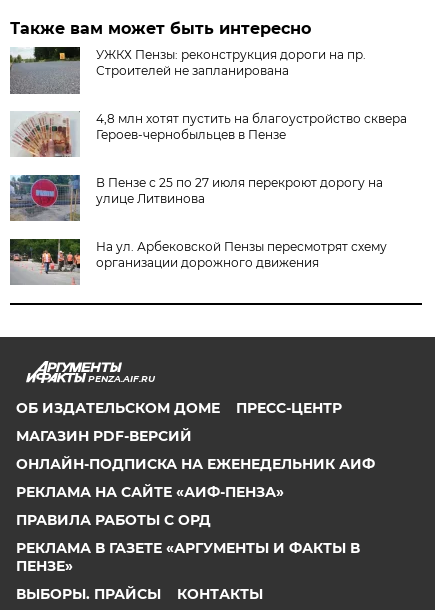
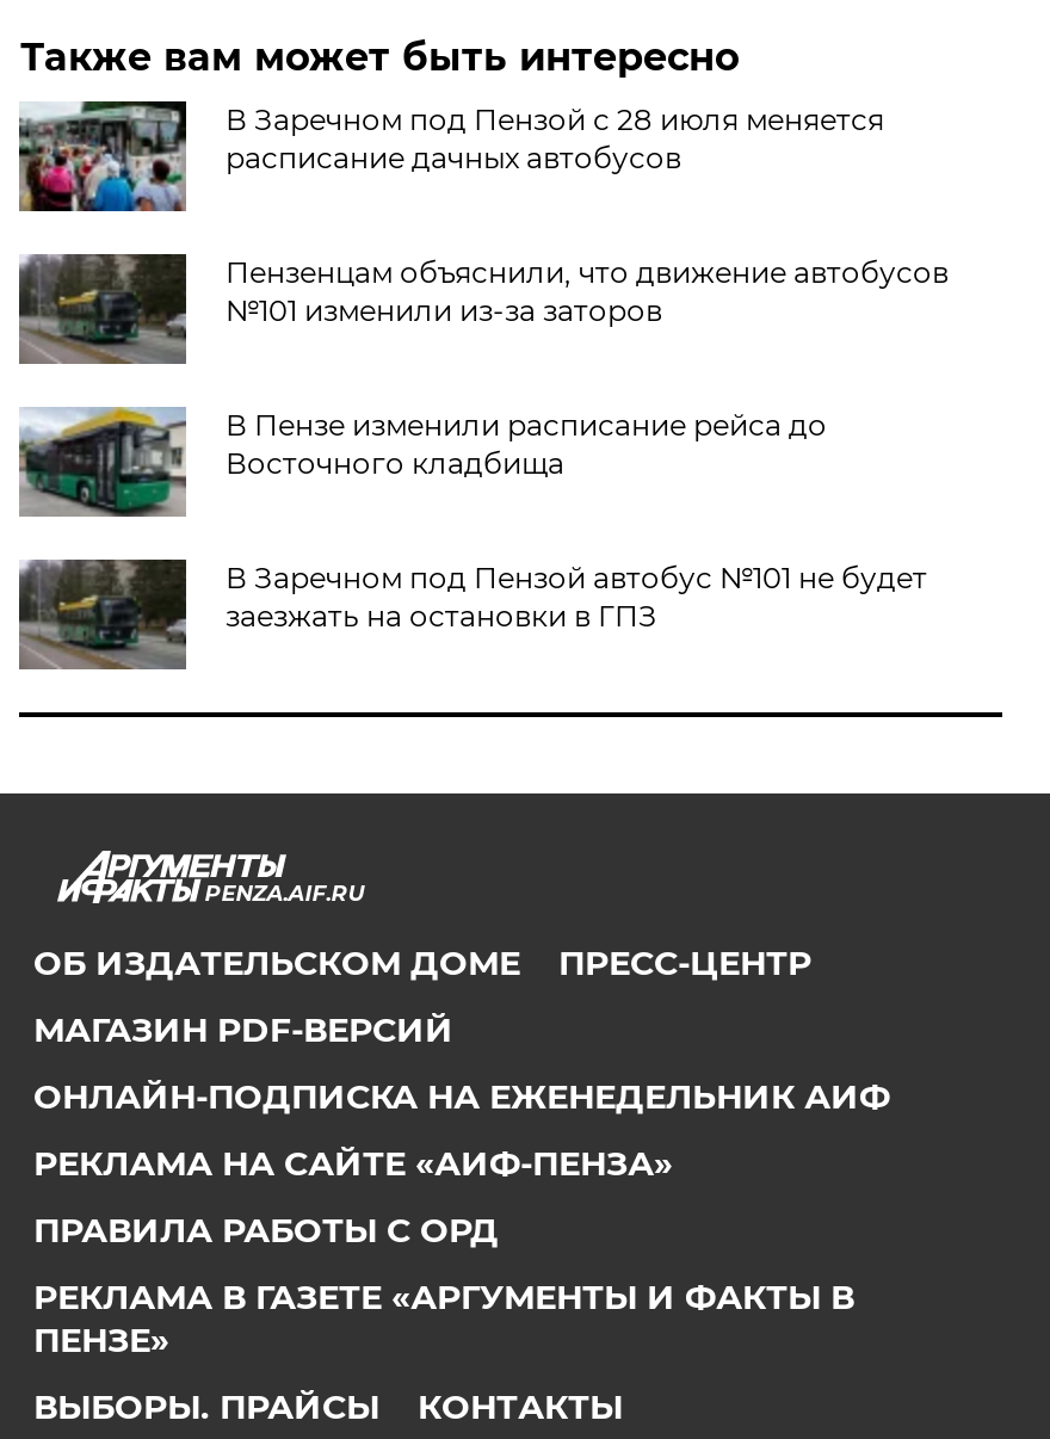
- [image]
- УЖКХ Пензы: реконструкция дороги на пр.
- Строителей не запланирована
+ [image]
+ В Заречном под Пензой с 28 июля меняется
+ расписание дачных автобусов

- [image]
- 4,8 млн хотят пустить на благоустройство сквера
- Героев-чернобыльцев в Пензе
+ [image]
+ Пензенцам объяснили, что движение автобусов
+ №101 изменили из-за заторов

- [image]
- В Пензе с 25 по 27 июля перекроют дорогу на
- улице Литвинова
+ [image]
+ В Пензе изменили расписание рейса до
+ Восточного кладбища

- [image]
- На ул. Арбековской Пензы пересмотрят схему
- организации дорожного движения
+ [image]
+ В Заречном под Пензой автобус №101 не будет
+ заезжать на остановки в ГПЗ
